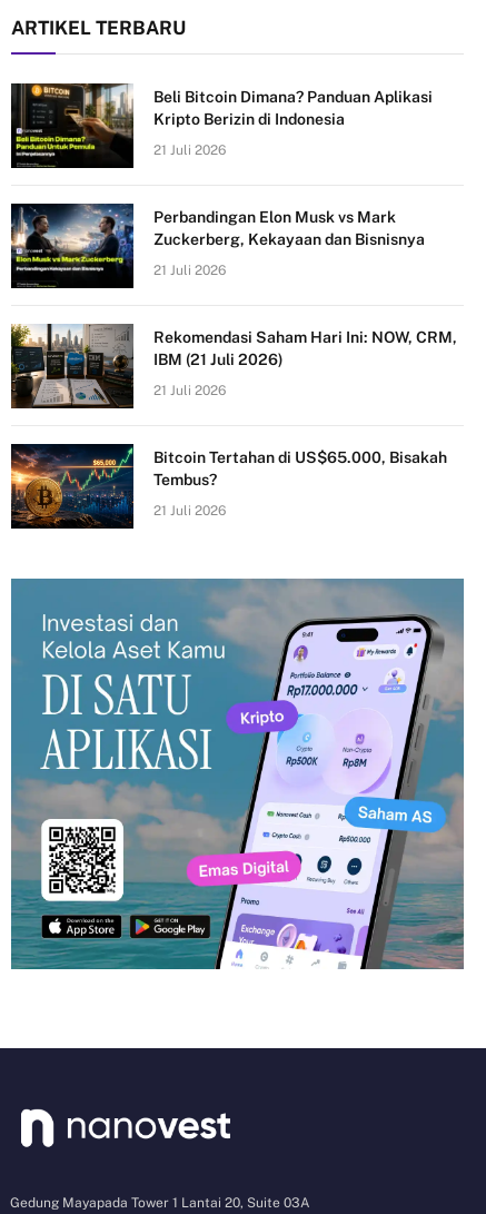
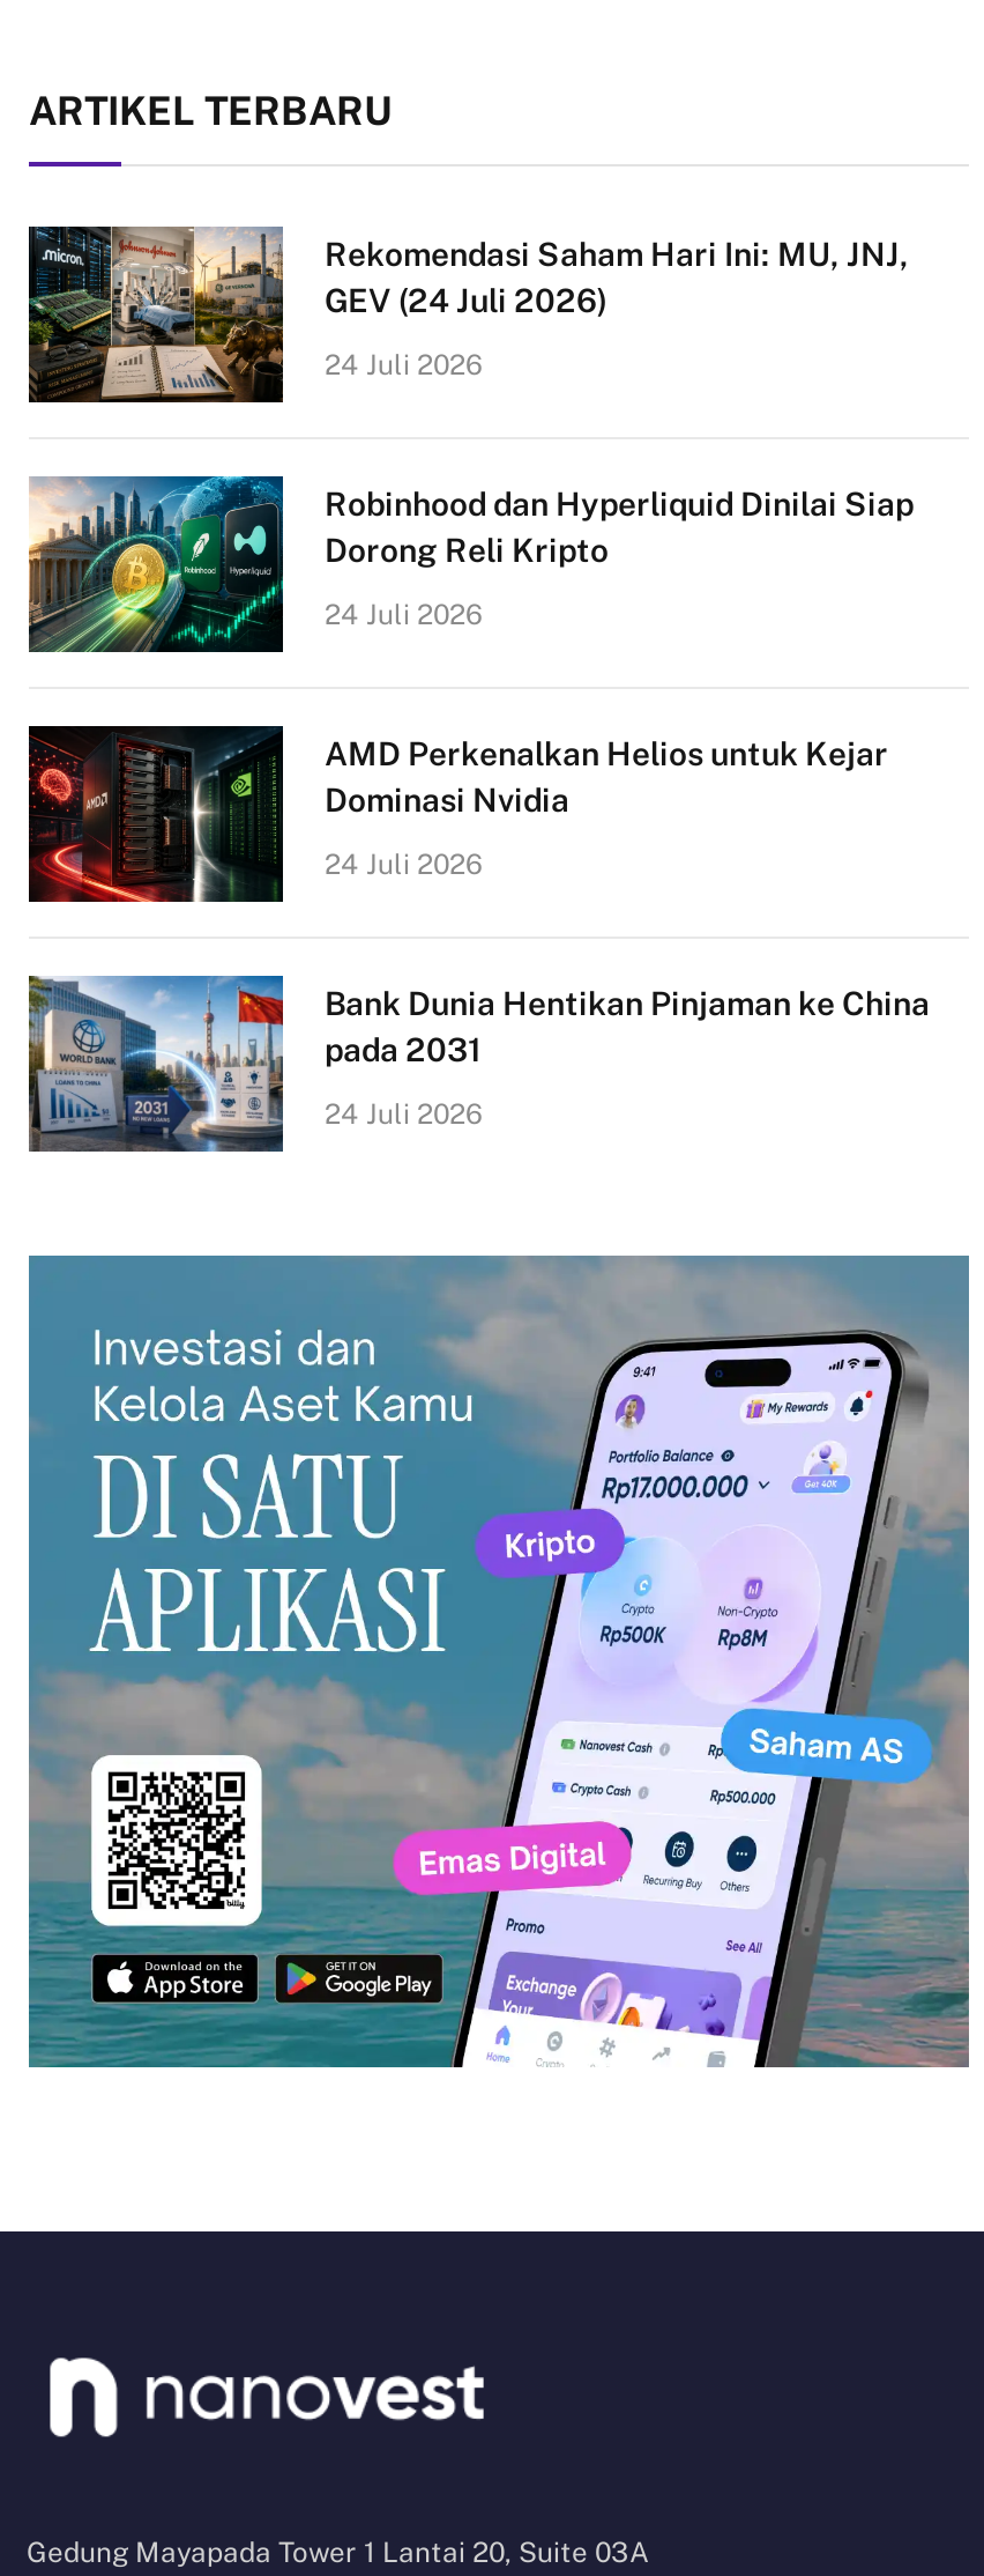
- [image]
- Beli Bitcoin Dimana? Panduan Aplikasi
- Kripto Berizin di Indonesia
+ [image]
+ Rekomendasi Saham Hari Ini: MU, JNJ,
+ GEV (24 Juli 2026)

- 21 Juli 2026
+ 24 Juli 2026

- [image]
- Perbandingan Elon Musk vs Mark
- Zuckerberg, Kekayaan dan Bisnisnya
+ [image]
+ Robinhood dan Hyperliquid Dinilai Siap
+ Dorong Reli Kripto

- 21 Juli 2026
+ 24 Juli 2026

- [image]
- Rekomendasi Saham Hari Ini: NOW, CRM,
- IBM (21 Juli 2026)
+ [image]
+ AMD Perkenalkan Helios untuk Kejar
+ Dominasi Nvidia

- 21 Juli 2026
+ 24 Juli 2026

- [image]
- Bitcoin Tertahan di US$65.000, Bisakah
- Tembus?
+ [image]
+ Bank Dunia Hentikan Pinjaman ke China
+ pada 2031

- 21 Juli 2026
+ 24 Juli 2026
